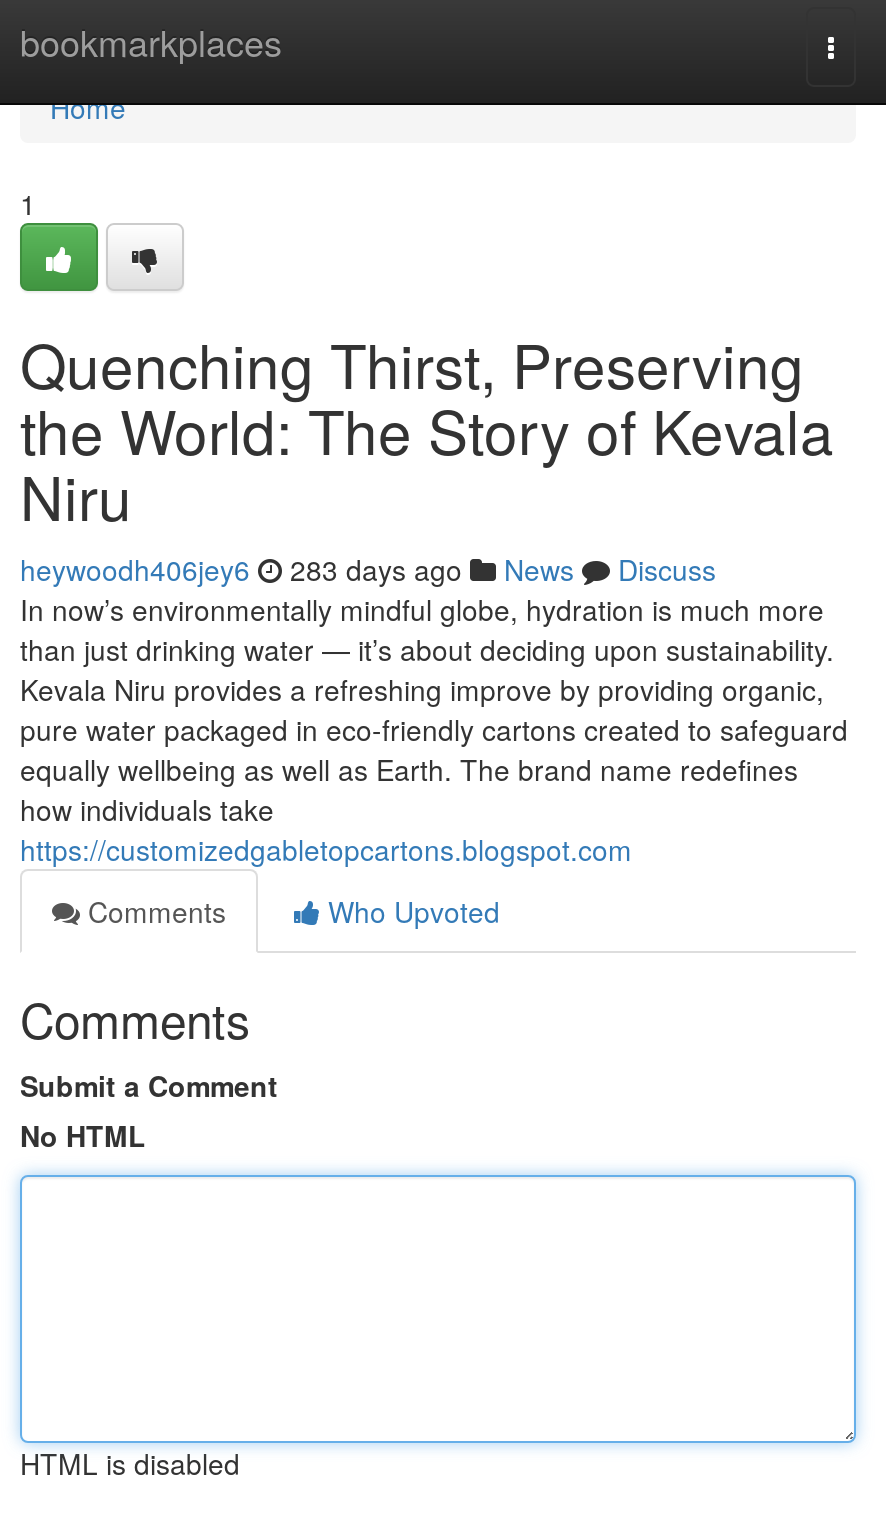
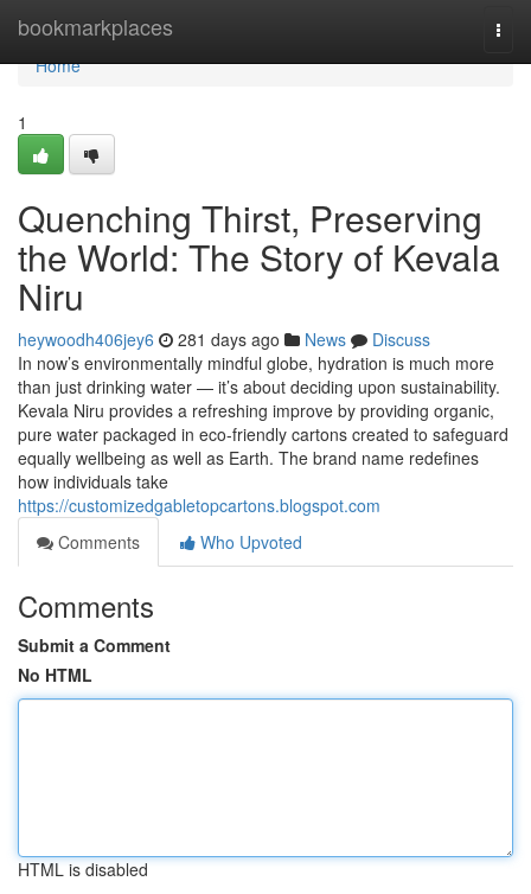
- heywoodh406jey6 283 days ago News Discuss
+ heywoodh406jey6 281 days ago News Discuss
